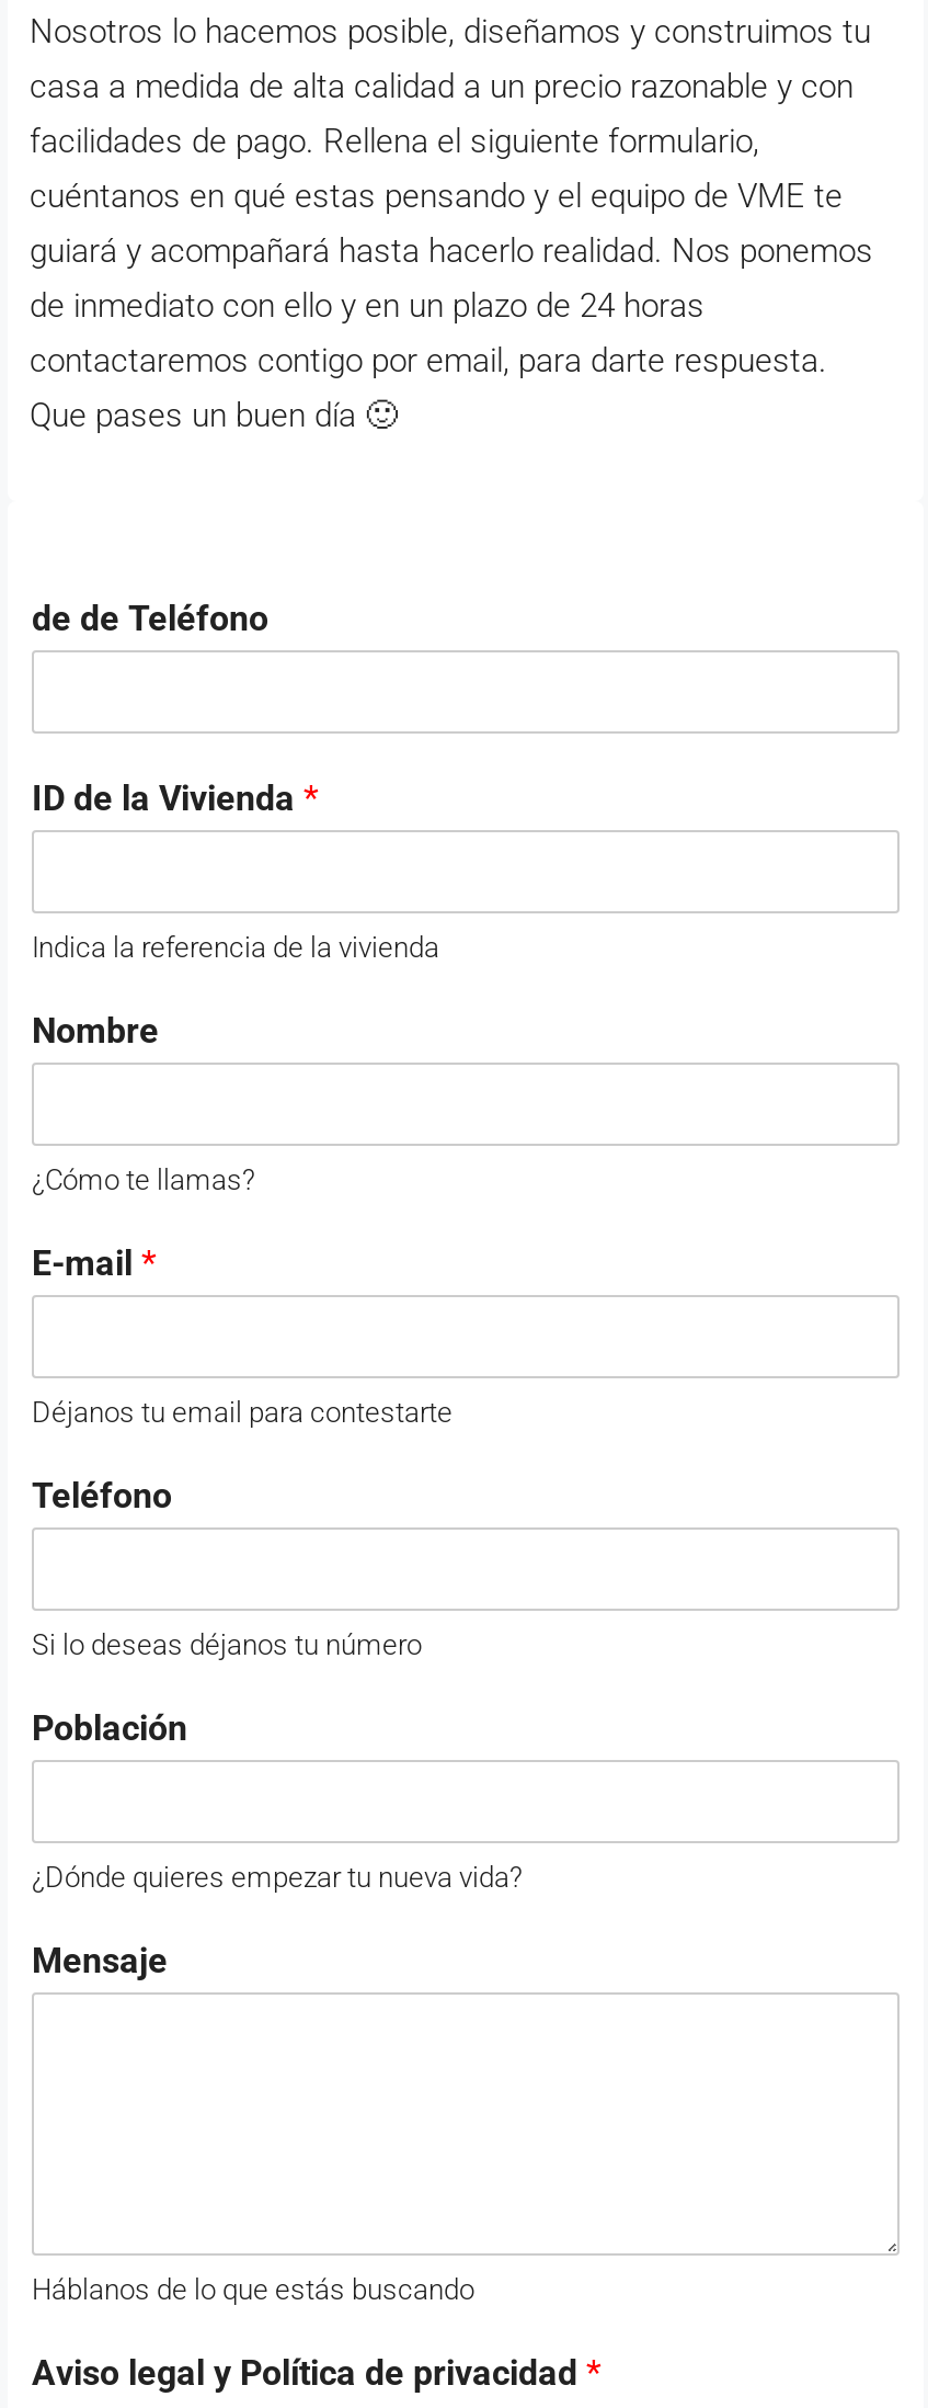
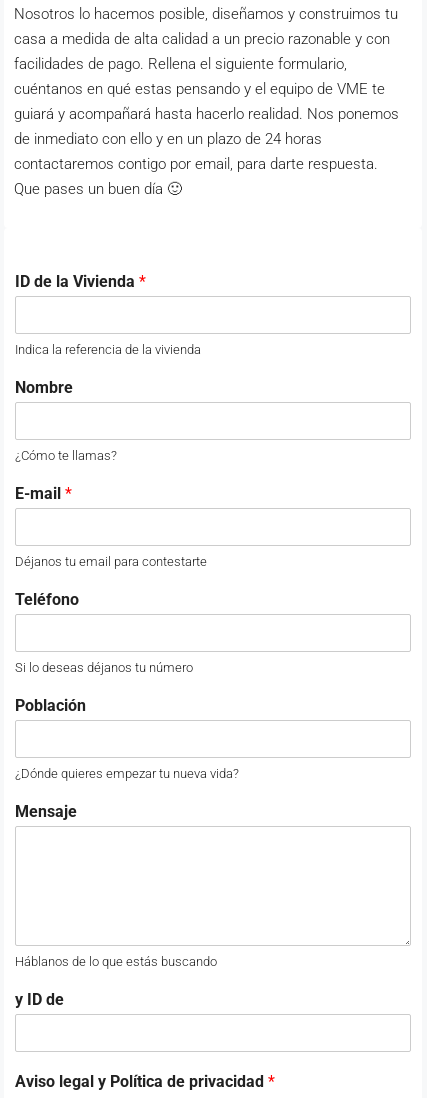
- de de Teléfono

moved up: ID de la Vivienda * | Indica la referencia de la vivienda | Nombre | ... | Mensaje | Háblanos de lo que estás buscando

+ y ID de
